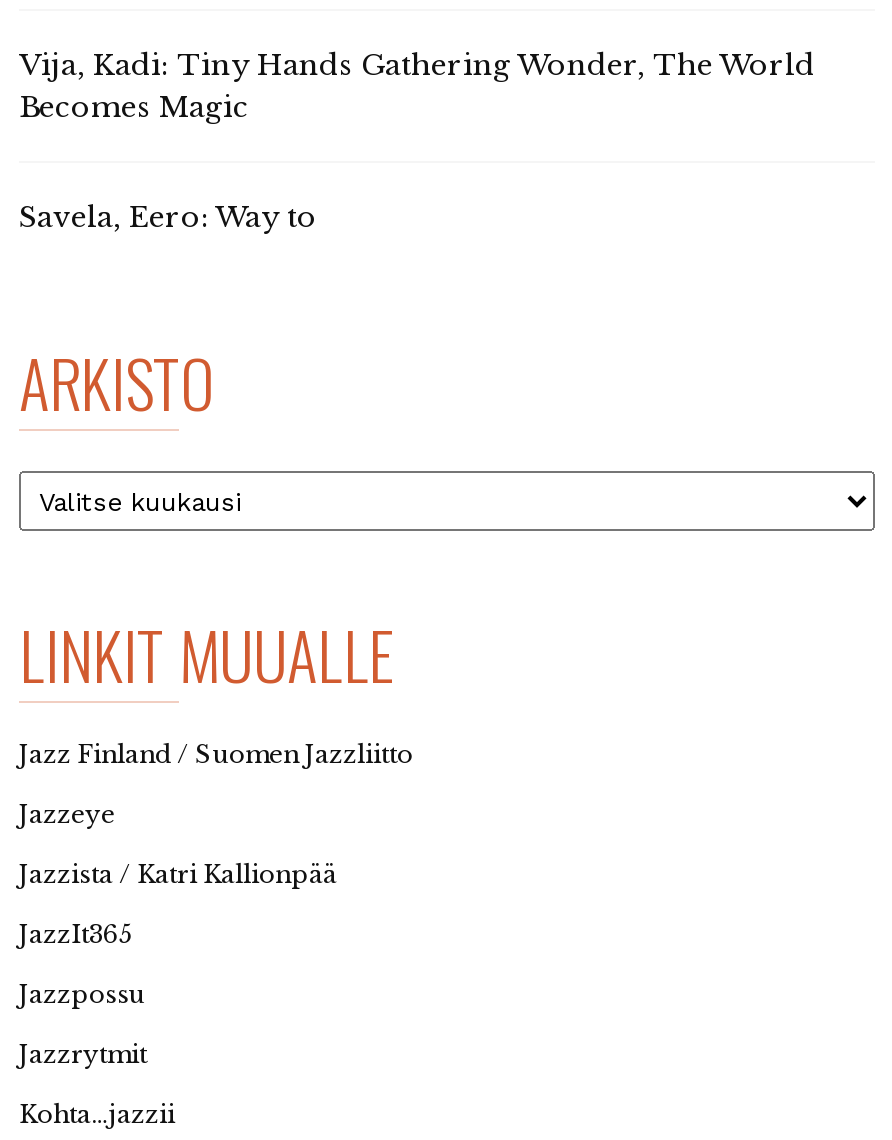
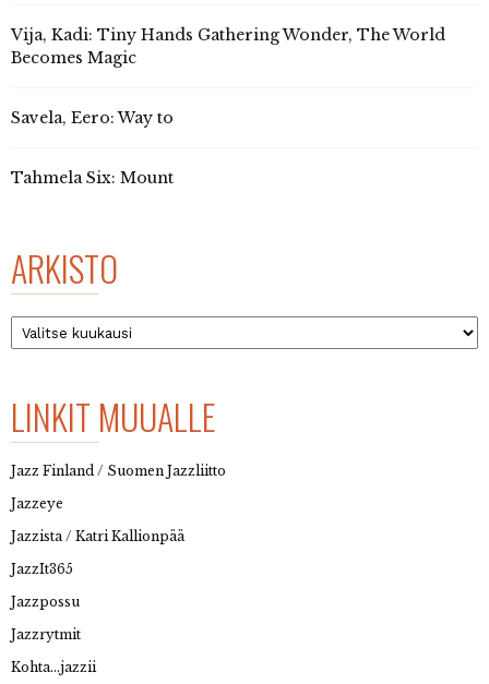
+ Tahmela Six: Mount
